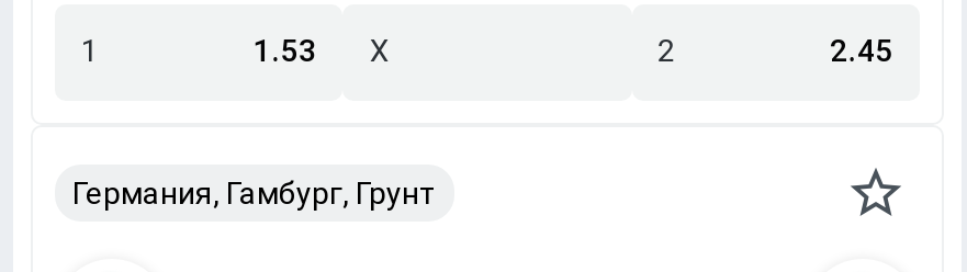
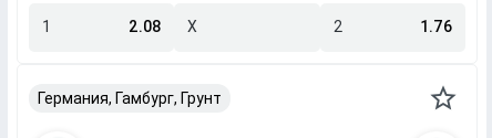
- 1.53 X
+ 2.08 X

- 2.45
+ 1.76
